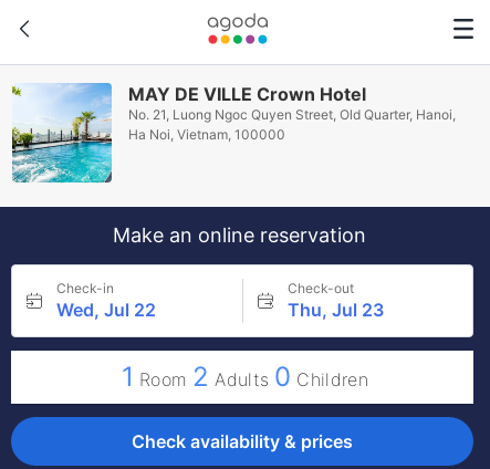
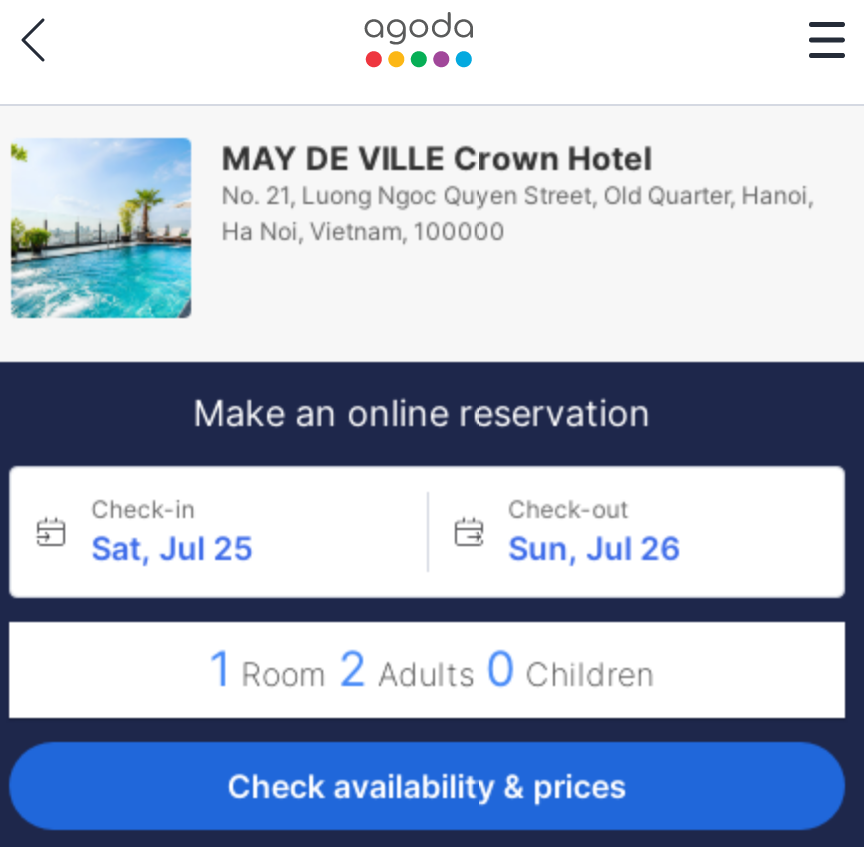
- Wed, Jul 22
+ Sat, Jul 25

- Thu, Jul 23
+ Sun, Jul 26
